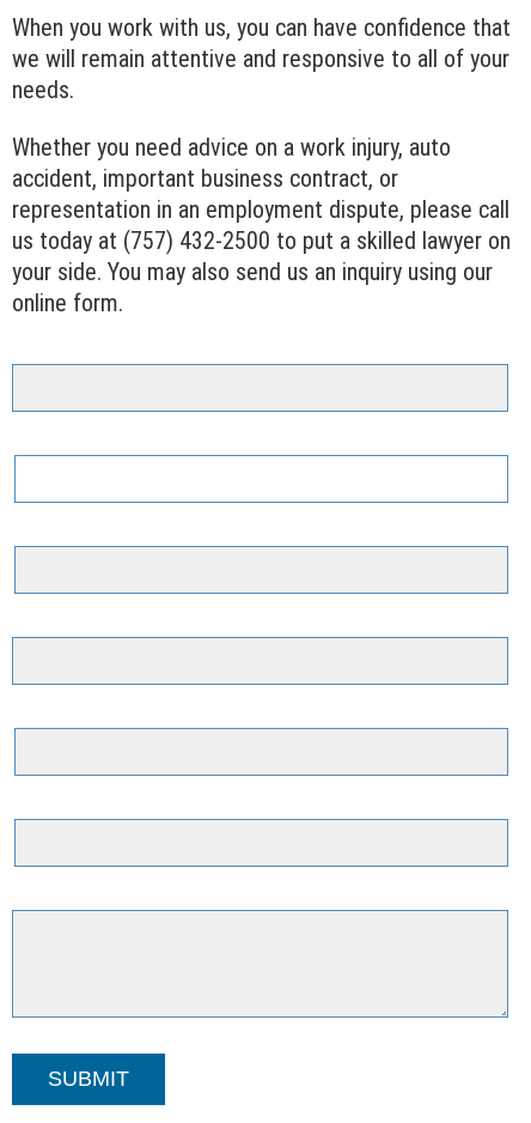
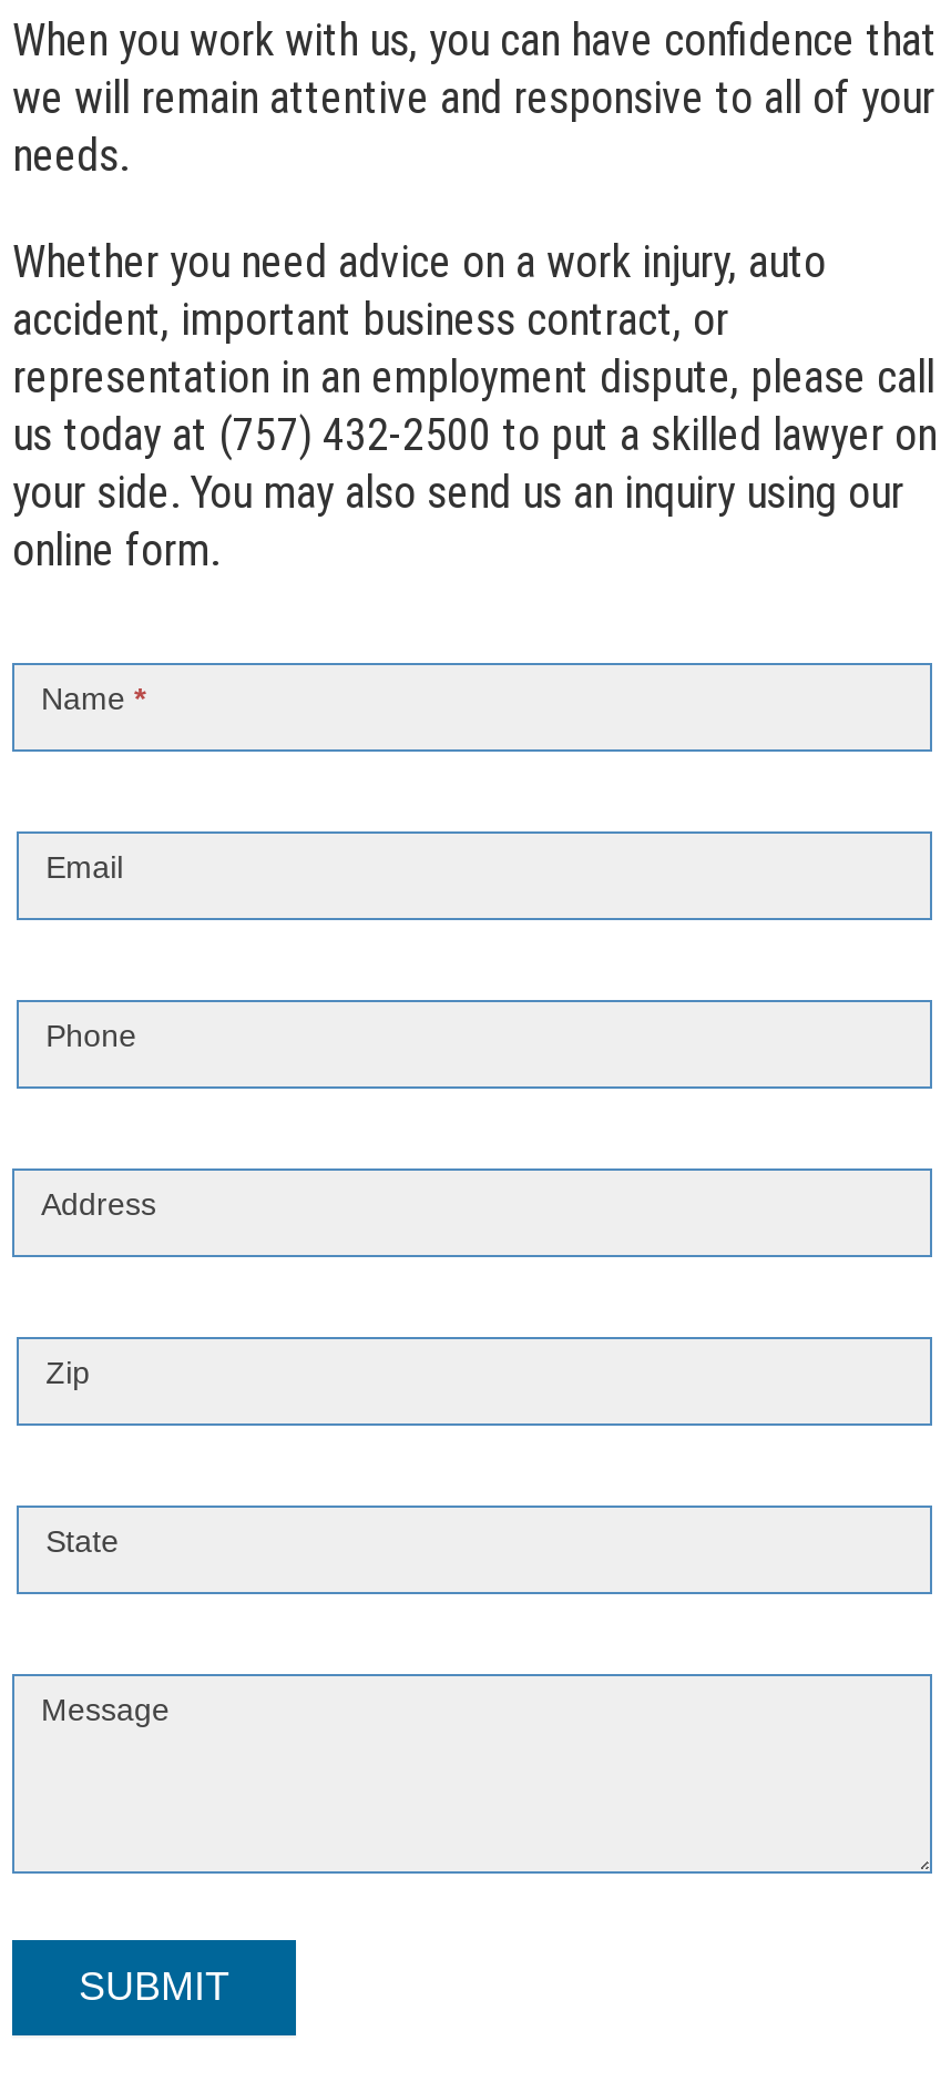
+ Name *

+ Address

+ Message

+ Email

+ Phone

+ Zip

+ State
